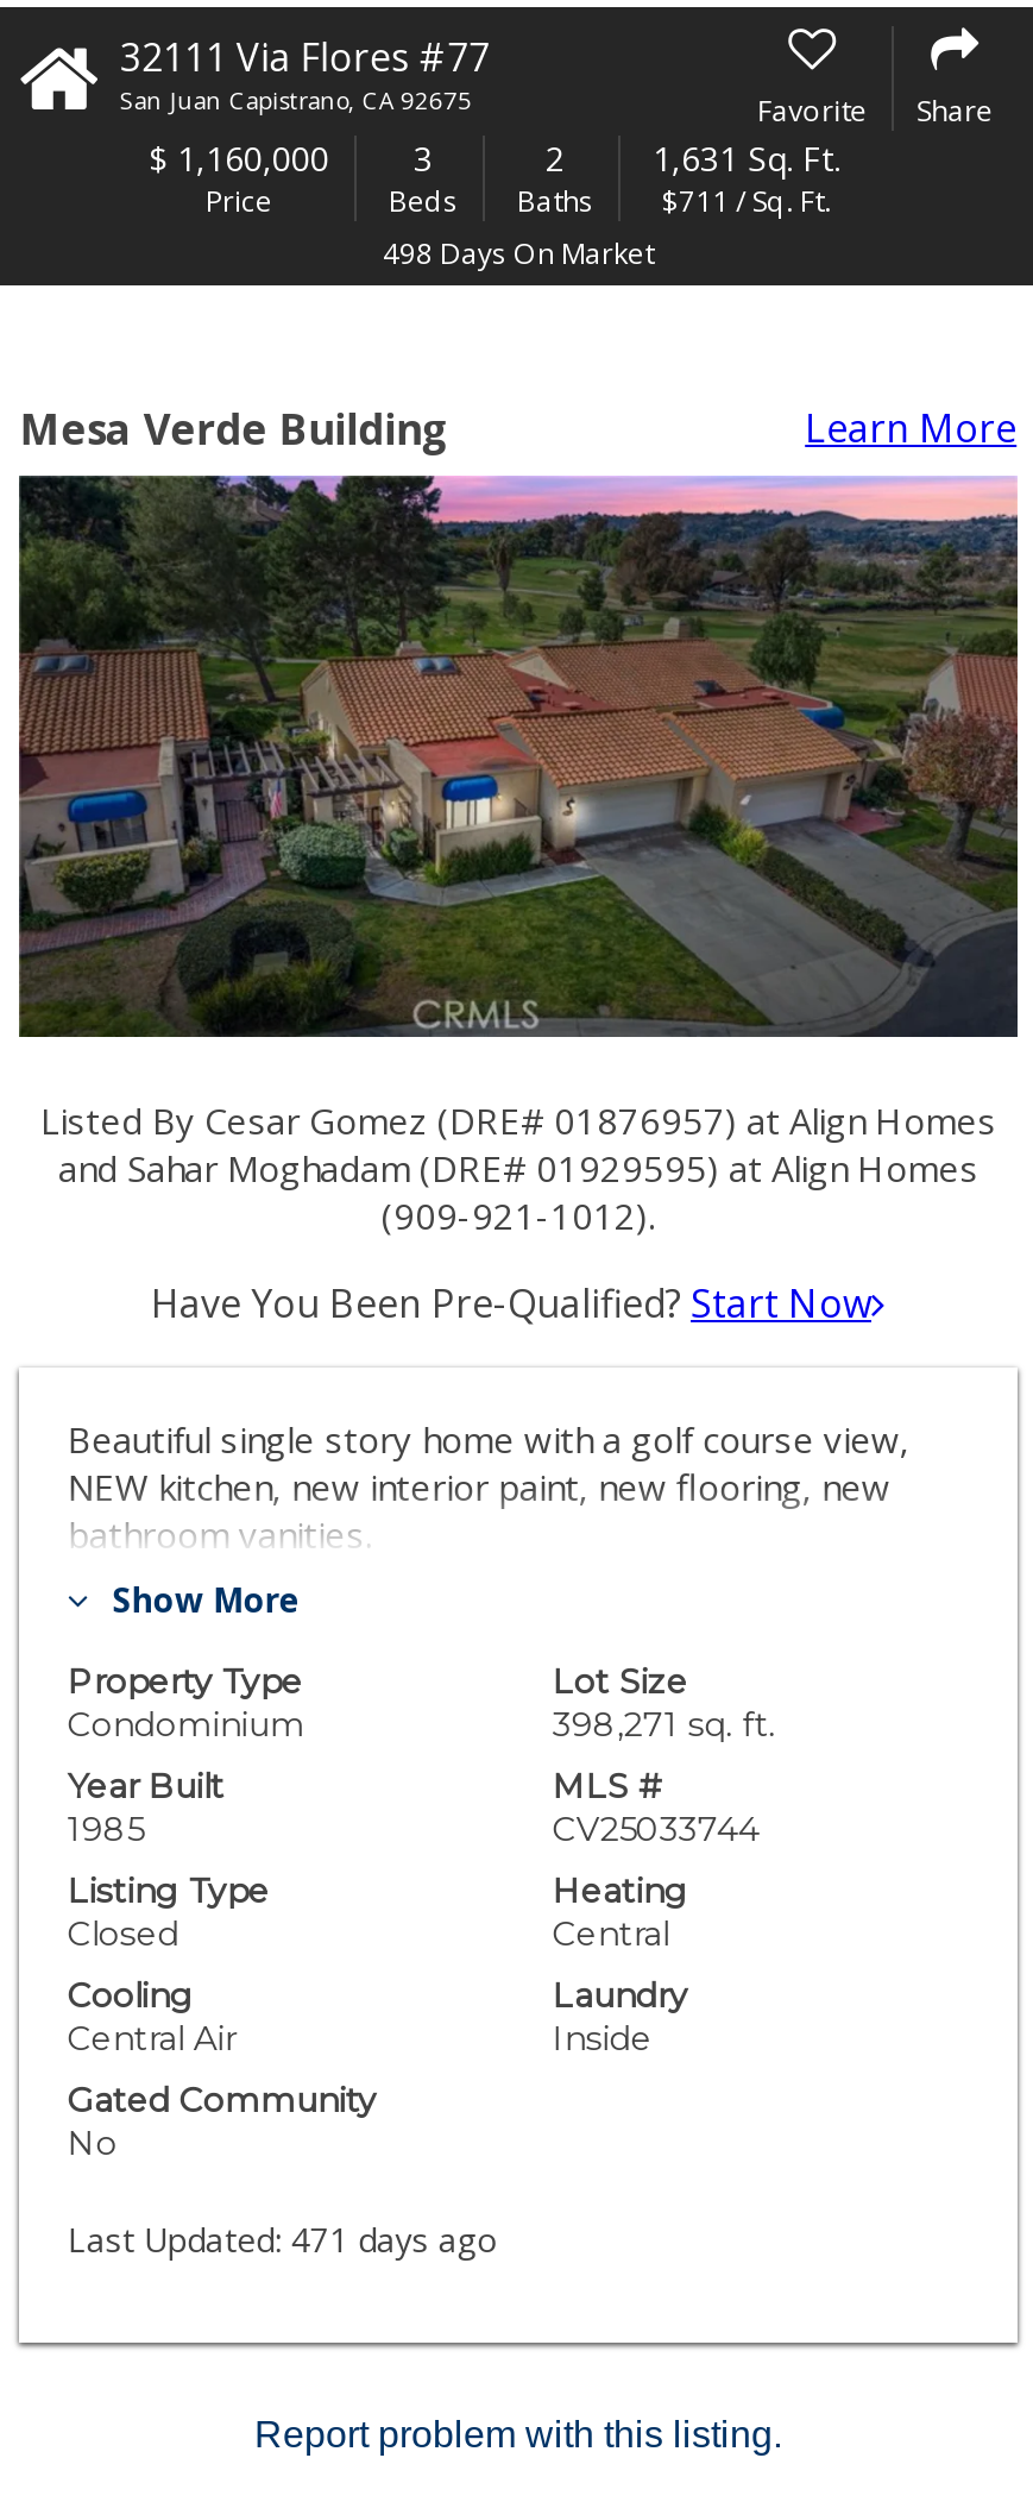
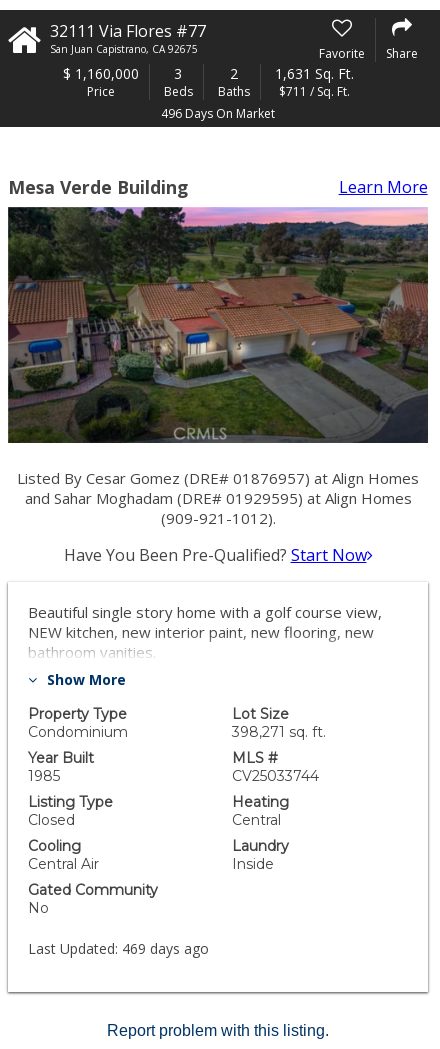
- 498 Days On Market
+ 496 Days On Market

- Last Updated: 471 days ago
+ Last Updated: 469 days ago
